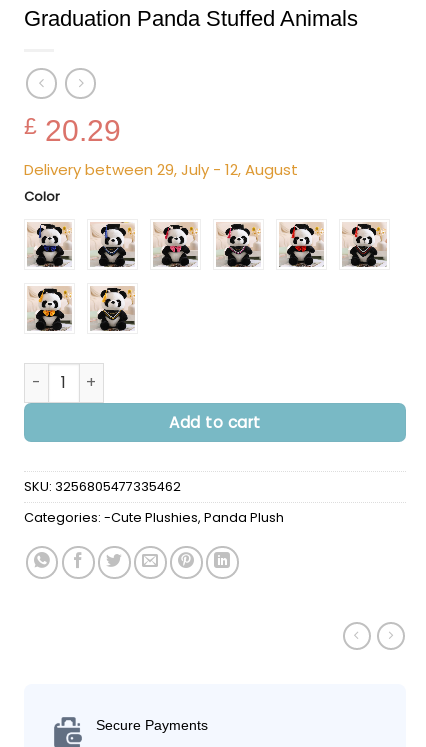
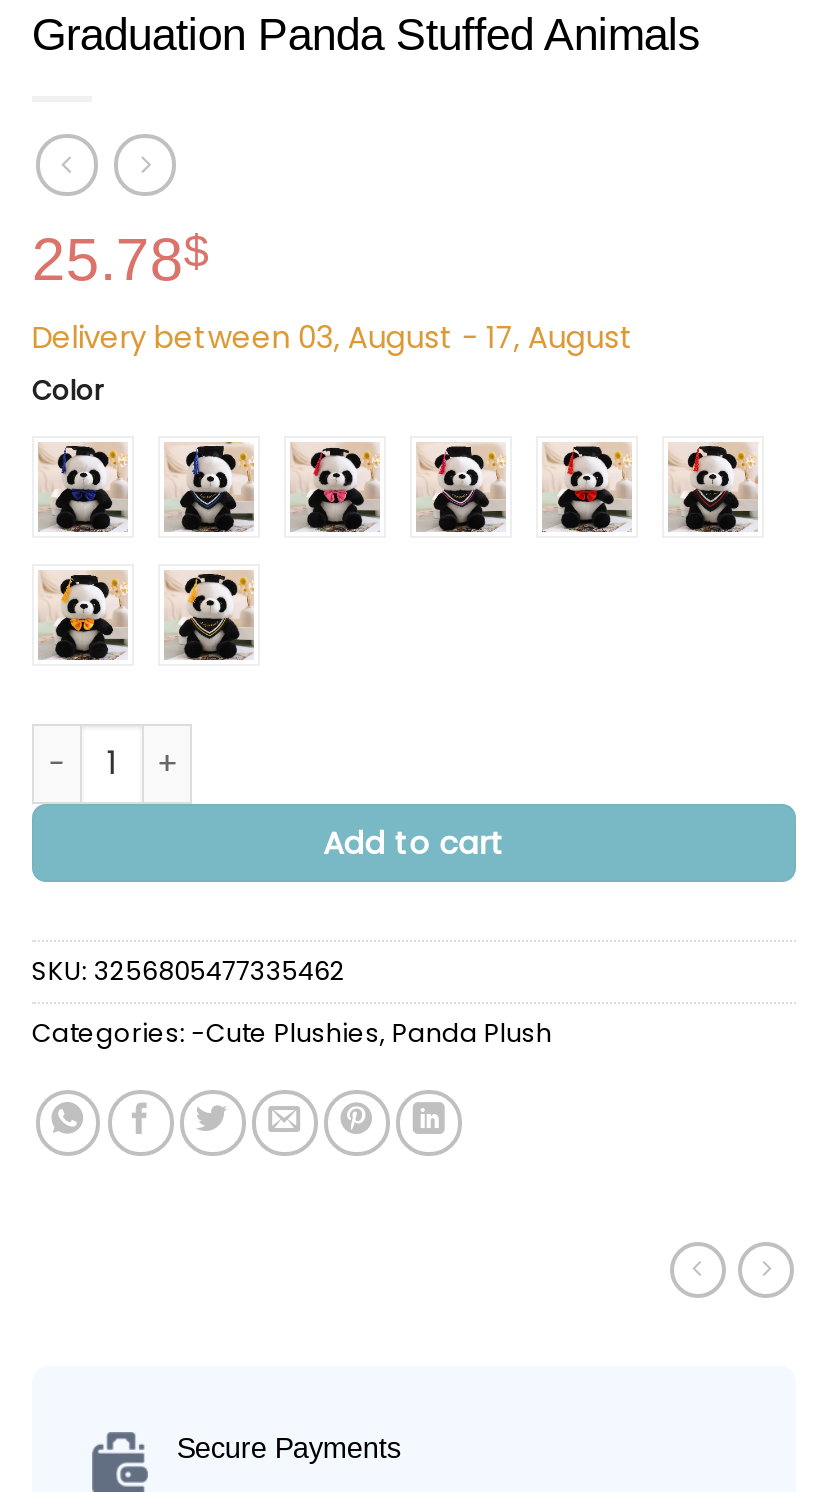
- £20.29
- Delivery between 29, July - 12, August
+ 25.78$
+ Delivery between 03, August - 17, August
